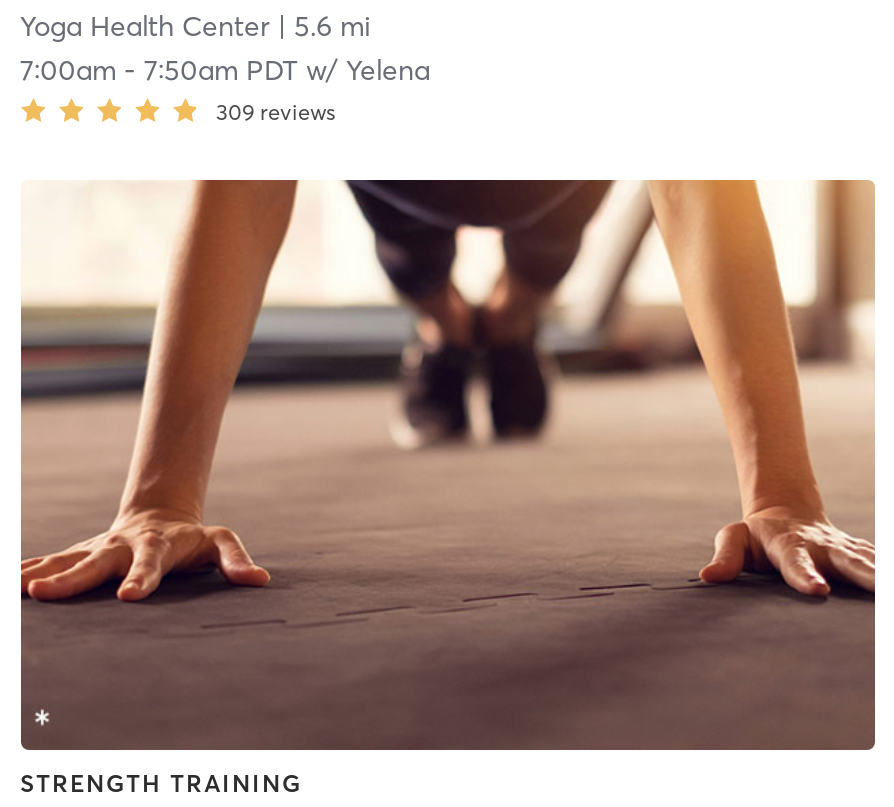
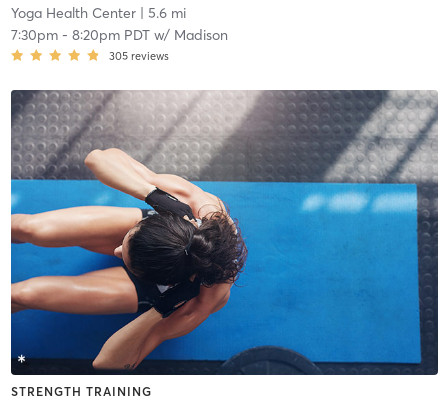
- 7:00am - 7:50am PDT w/ Yelena
+ 7:30pm - 8:20pm PDT w/ Madison

- 309 reviews
+ 305 reviews

- [image]
+ [image]
